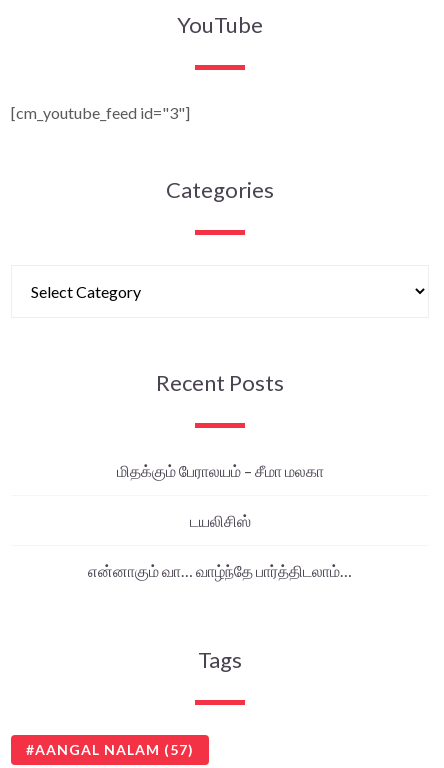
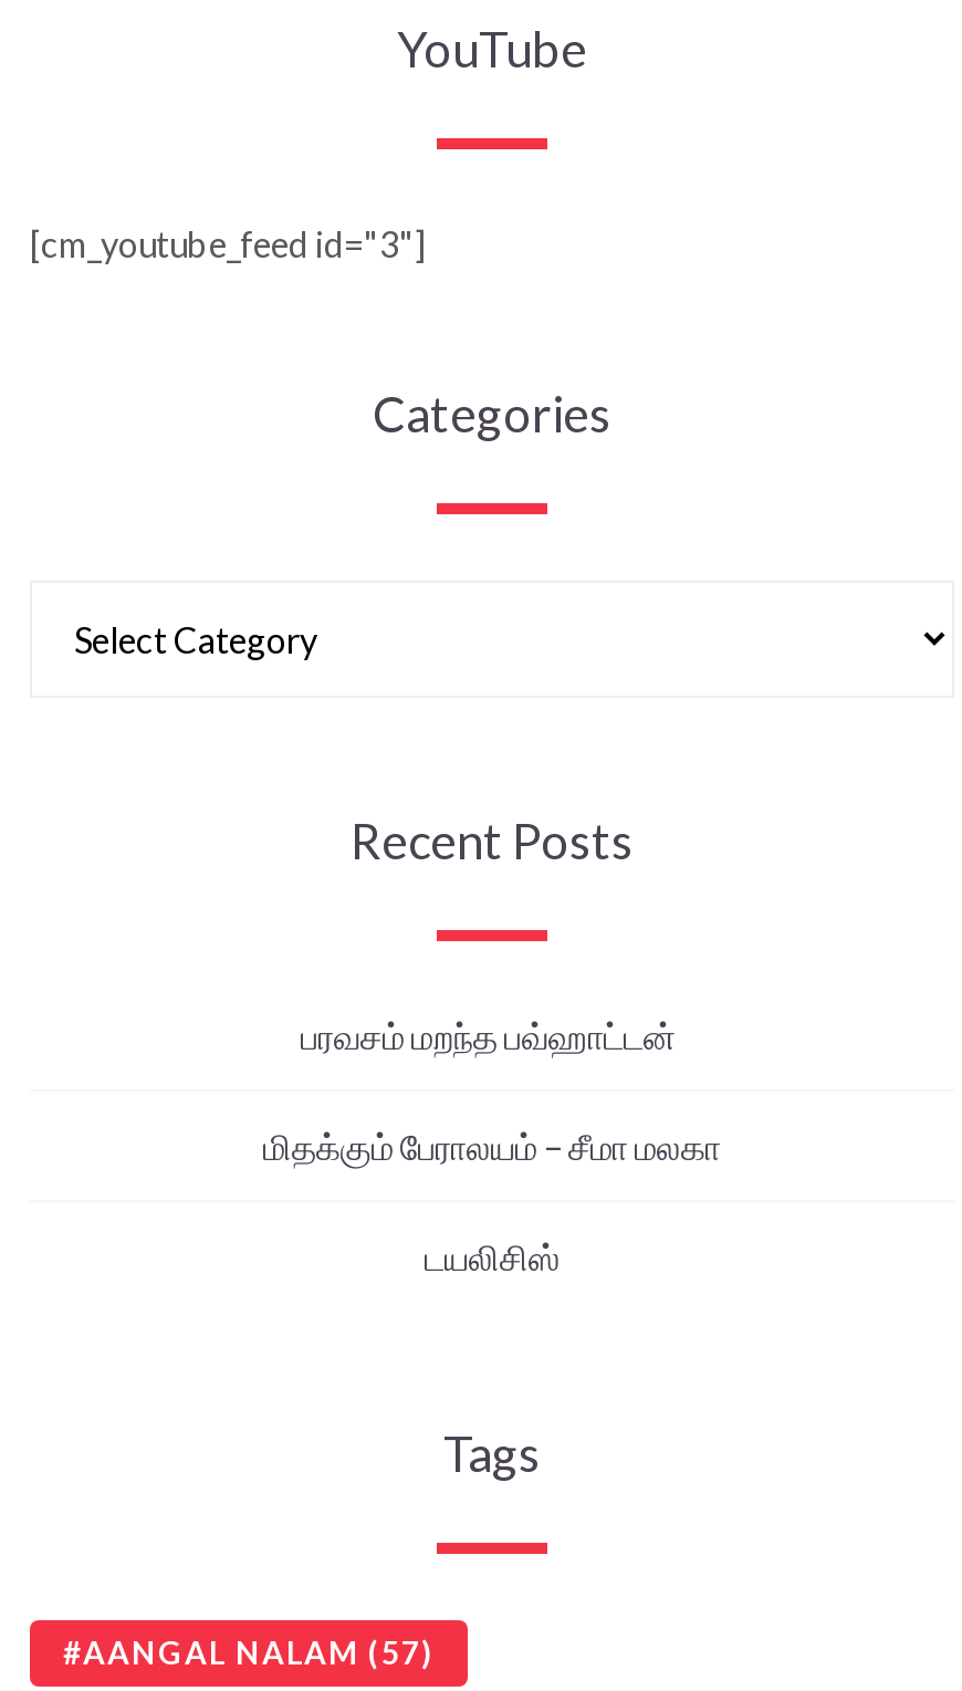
+ பரவசம் மறந்த பவ்ஹாட்டன்

moved down: மிதக்கும் பேராலயம் – சீமா மலகா | டயலிசிஸ்

- என்னாகும் வா… வாழ்ந்தே பார்த்திடலாம்…
